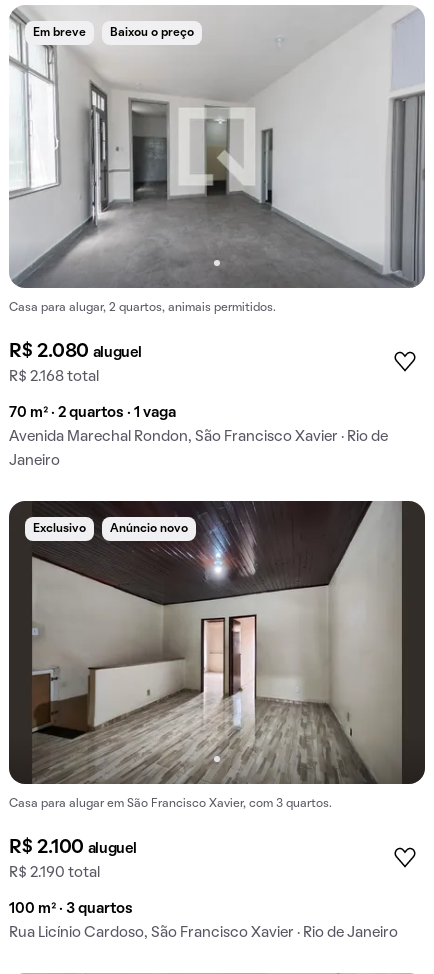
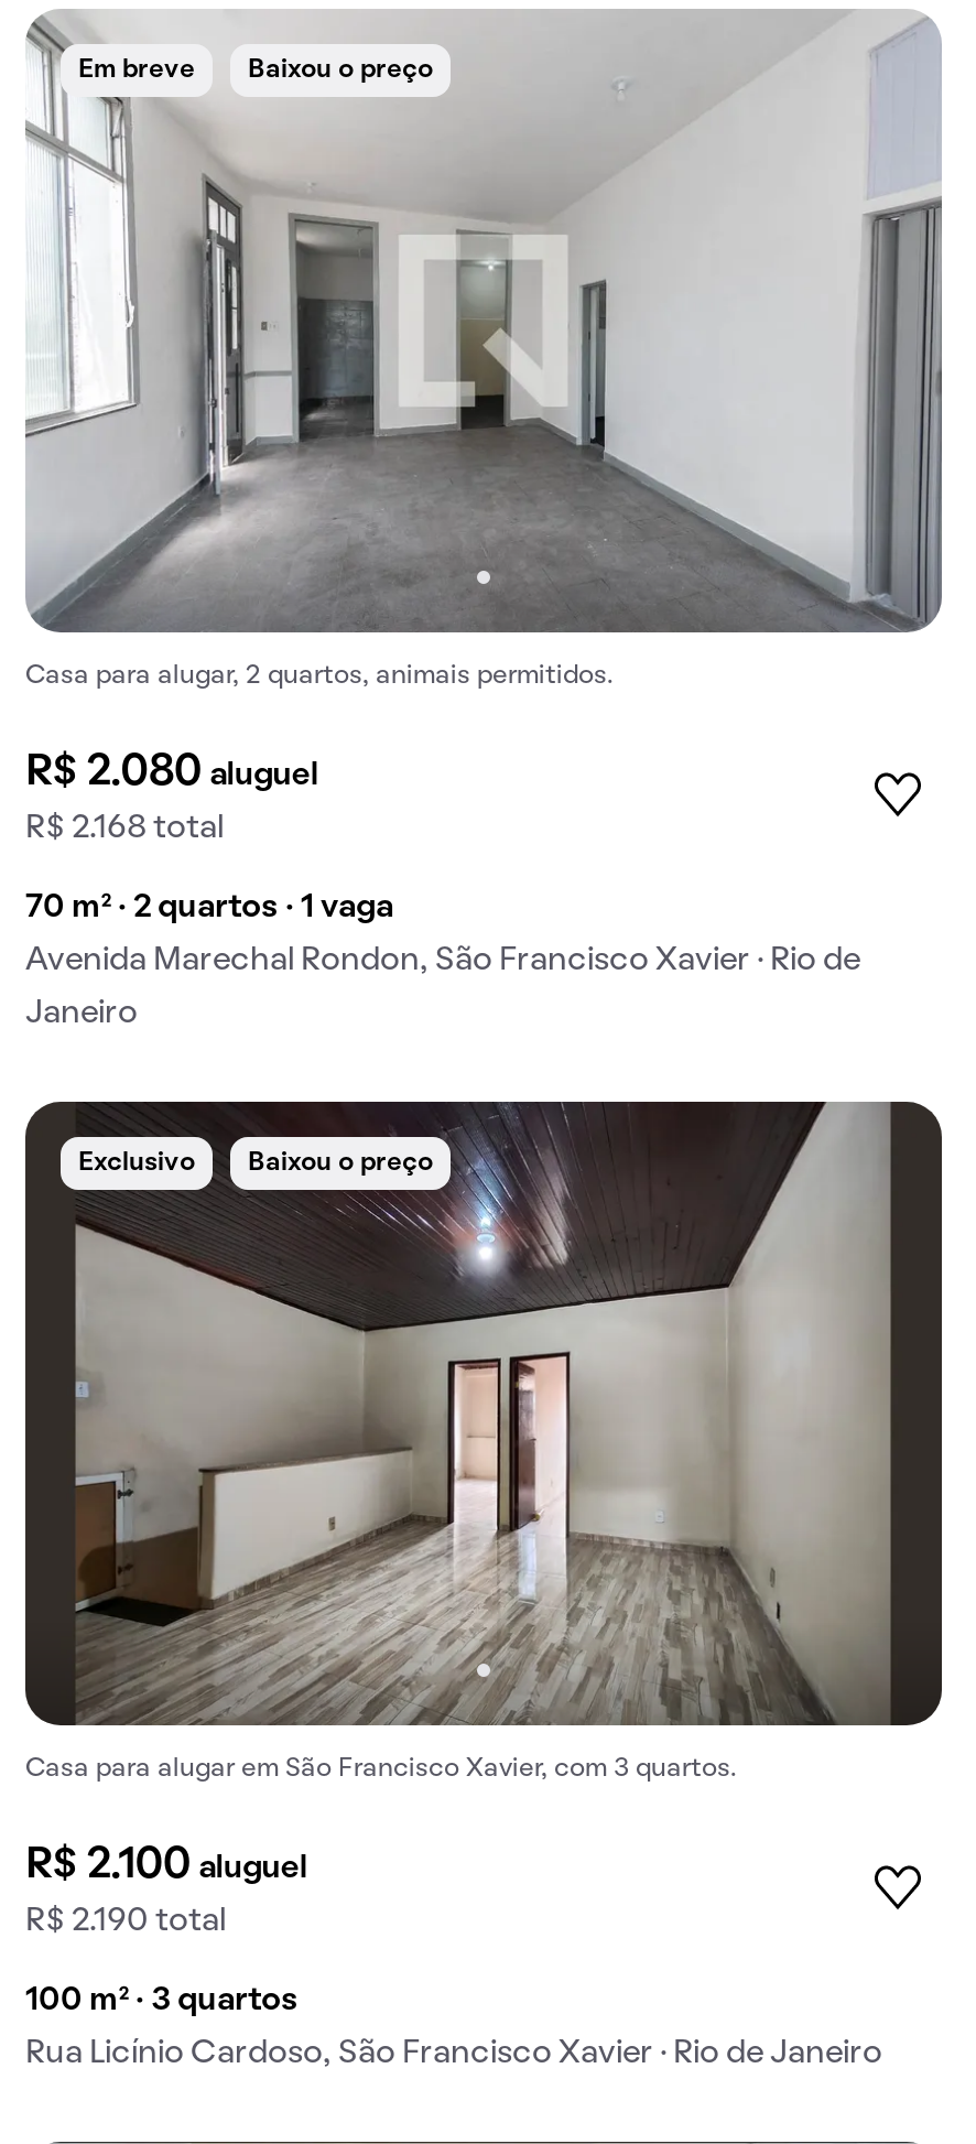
- Anúncio novo
+ Baixou o preço
